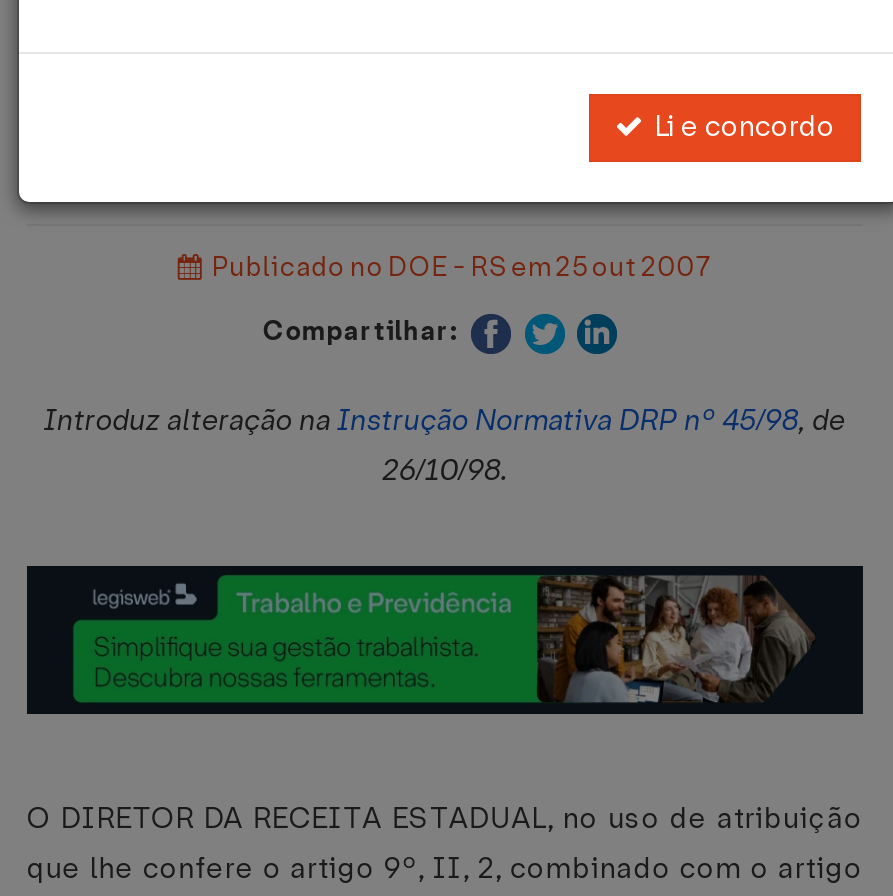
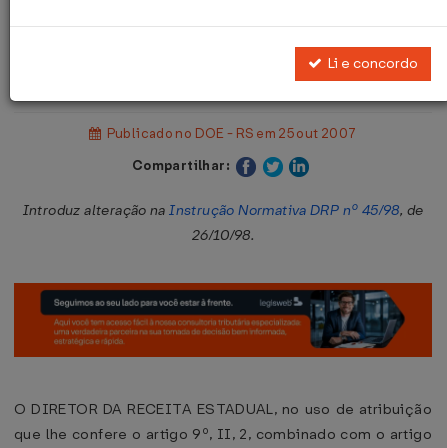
- [image]
+ [image]
